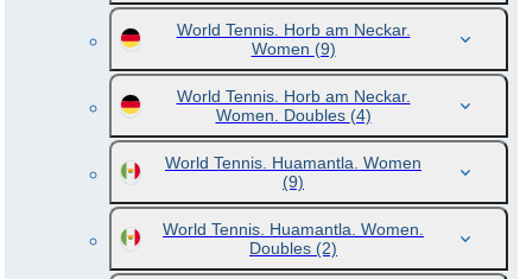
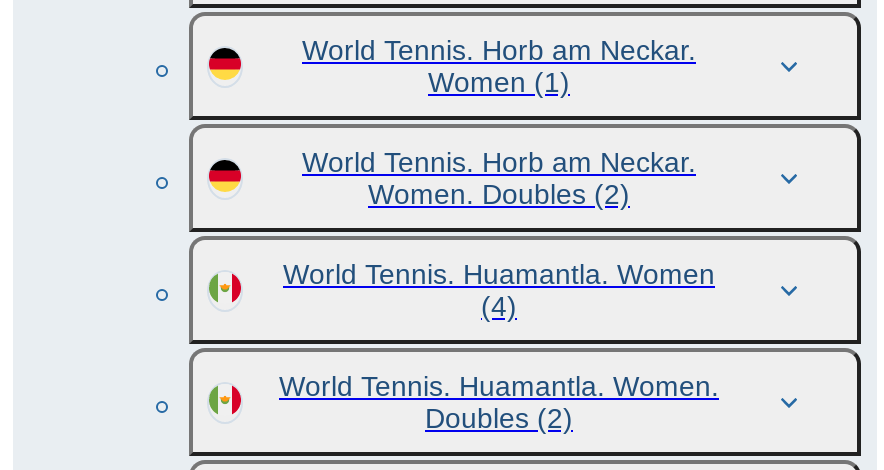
- Women (9)
+ Women (1)

- Women. Doubles (4)
+ Women. Doubles (2)

- (9)
+ (4)
